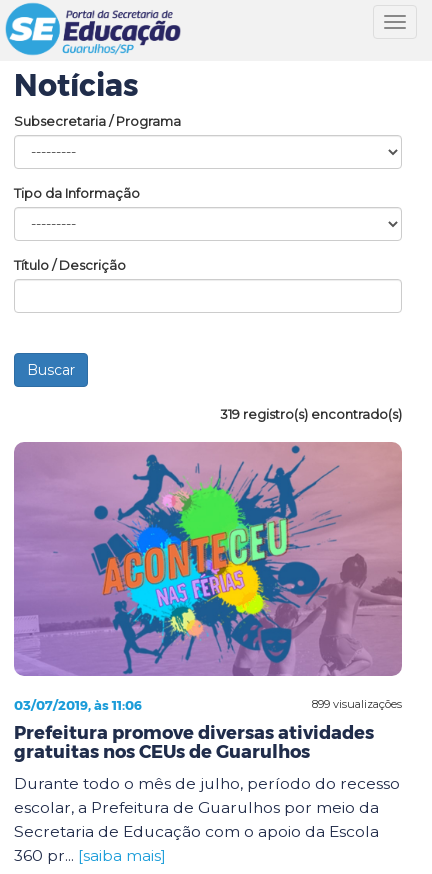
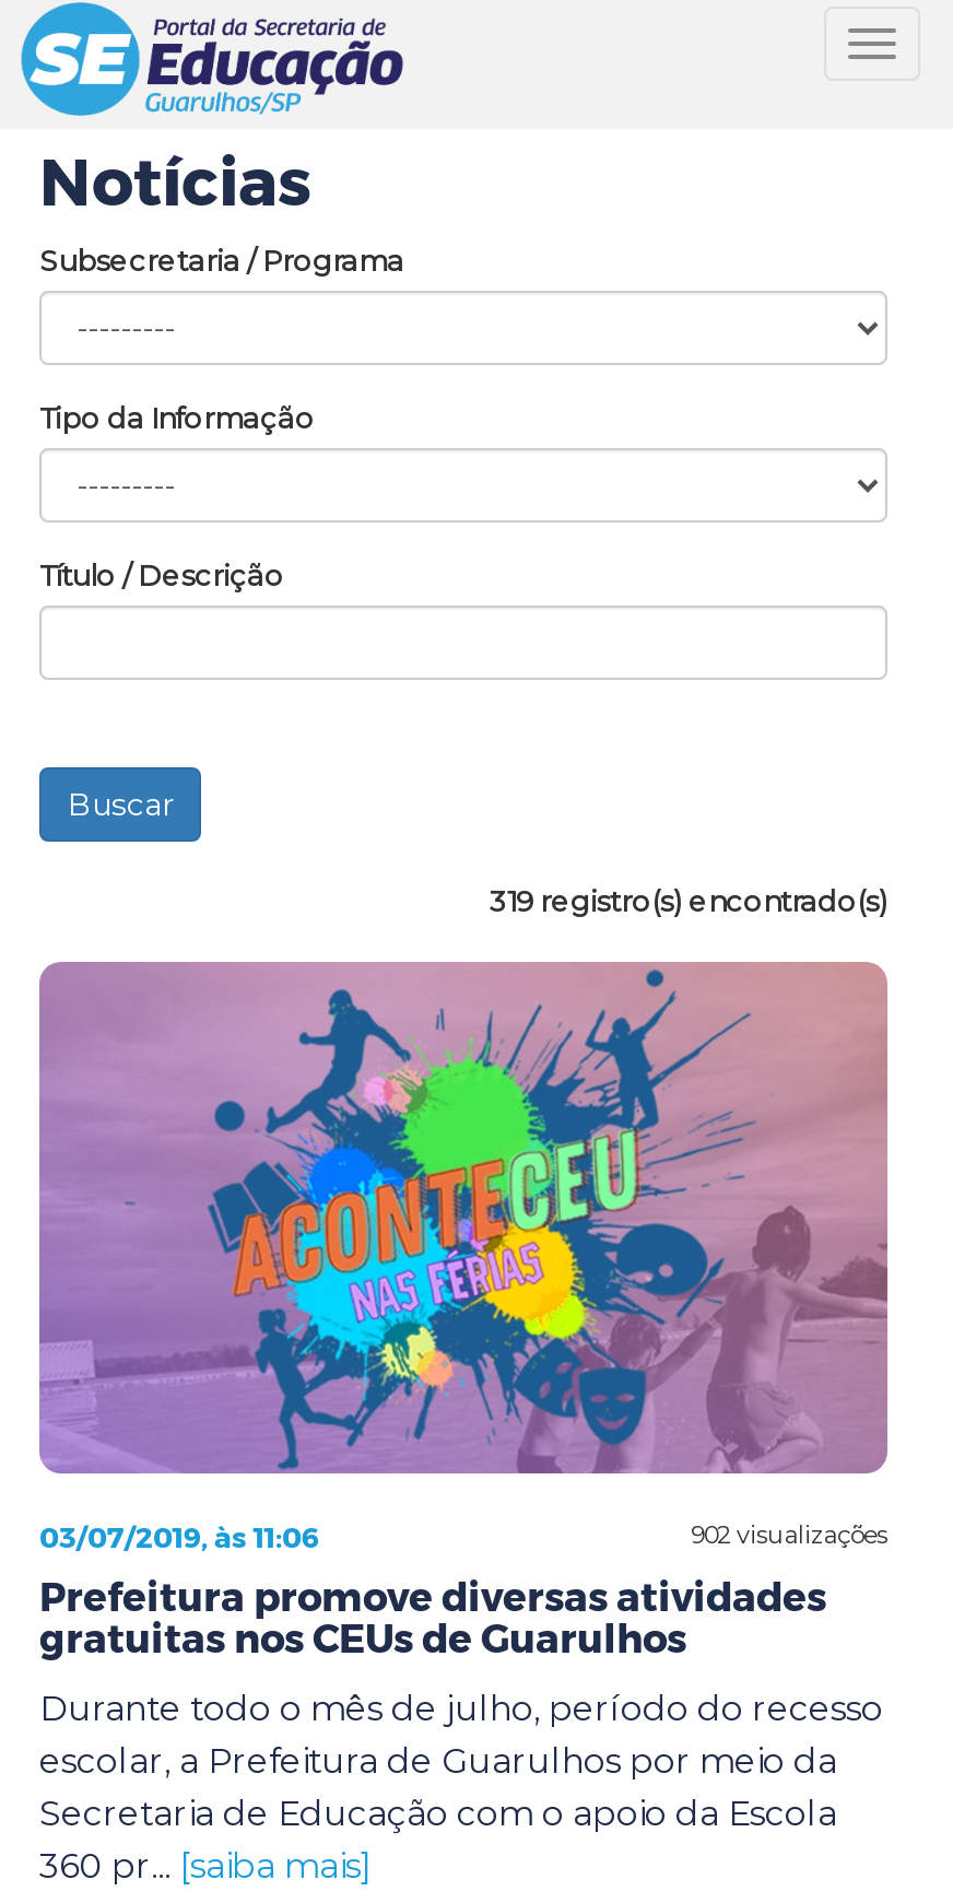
- 899 visualizações
+ 902 visualizações
